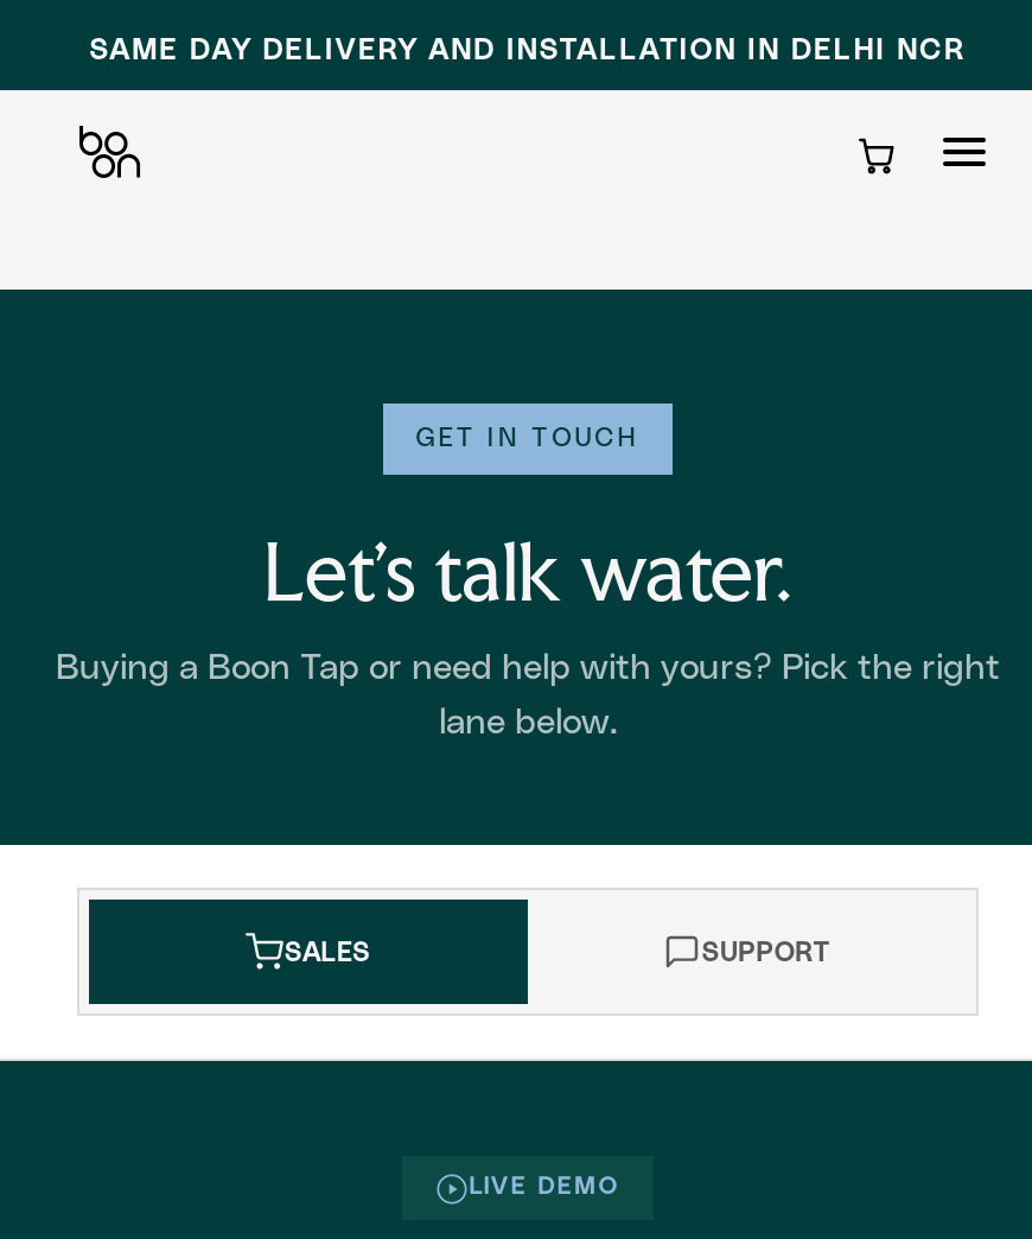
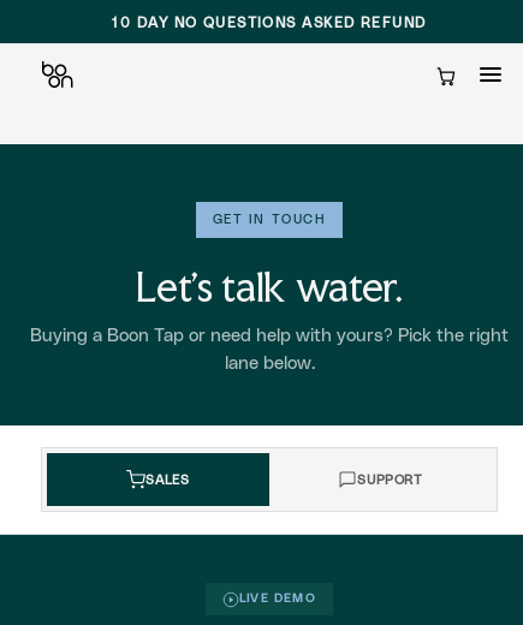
- SAME DAY DELIVERY AND INSTALLATION IN DELHI NCR
+ 10 DAY NO QUESTIONS ASKED REFUND
